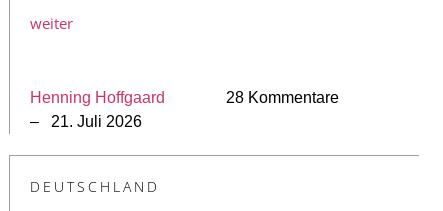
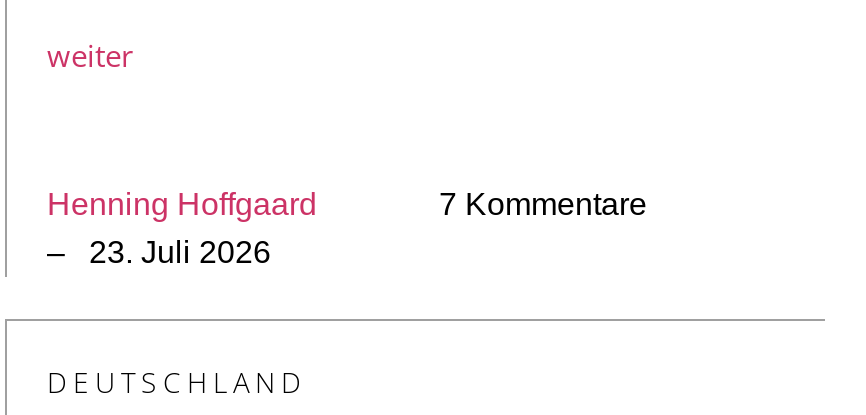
- 28 Kommentare
+ 7 Kommentare

- – 21. Juli 2026
+ – 23. Juli 2026
